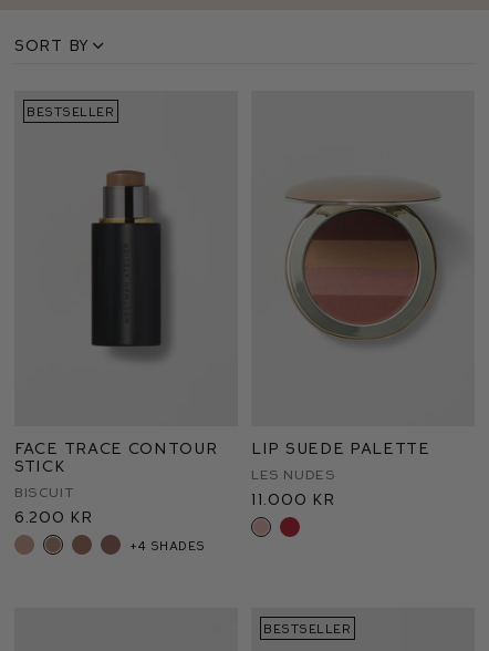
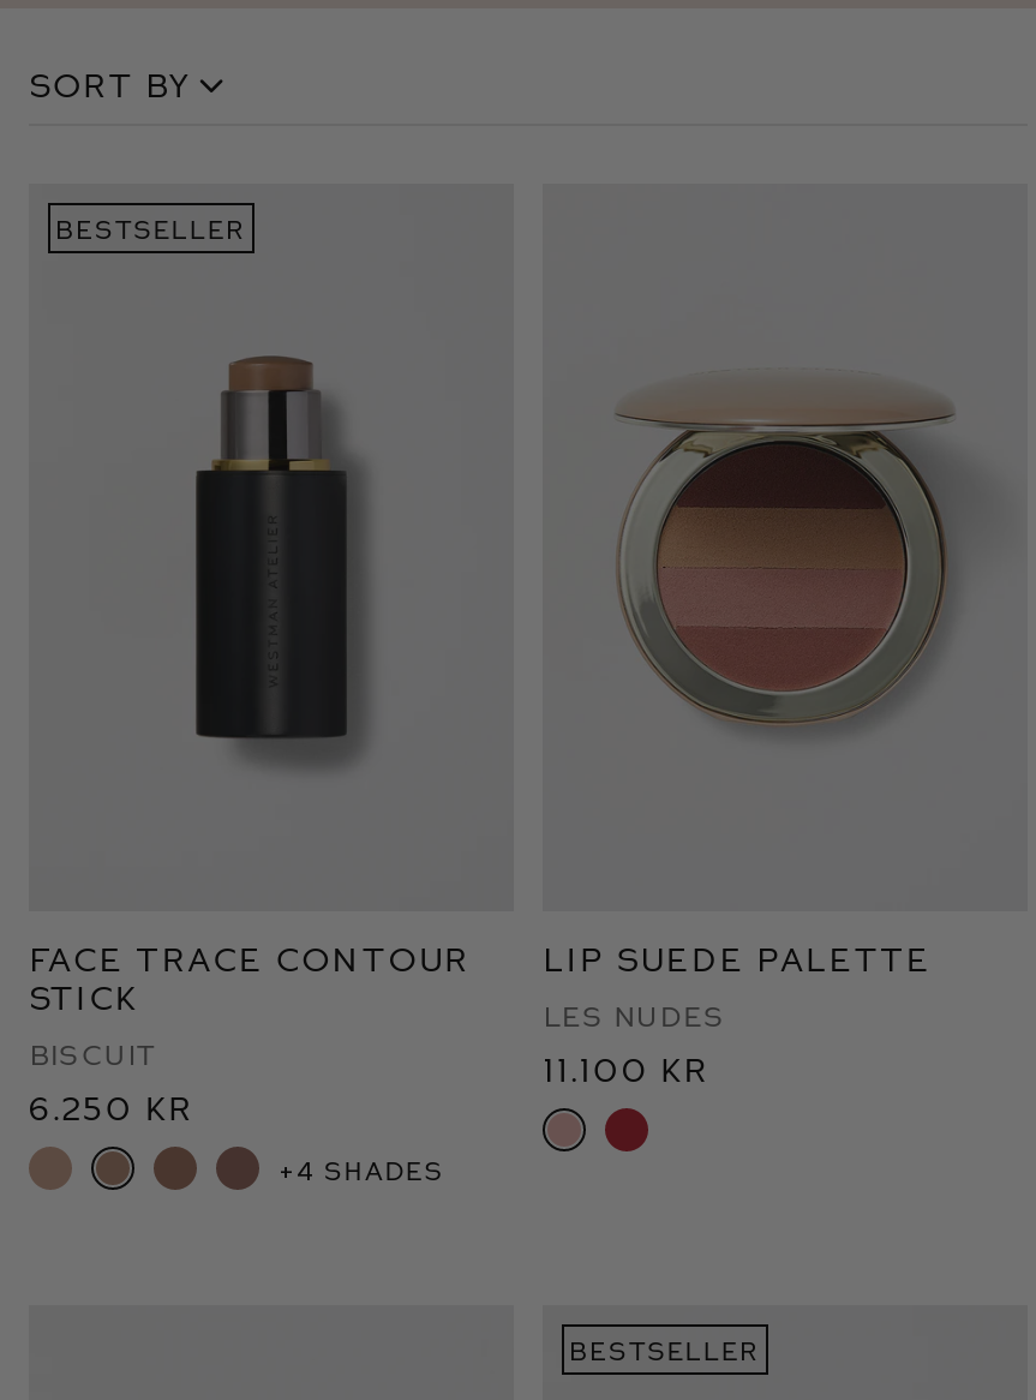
- 11.000 kr
+ 11.100 kr

- 6.200 kr
+ 6.250 kr
